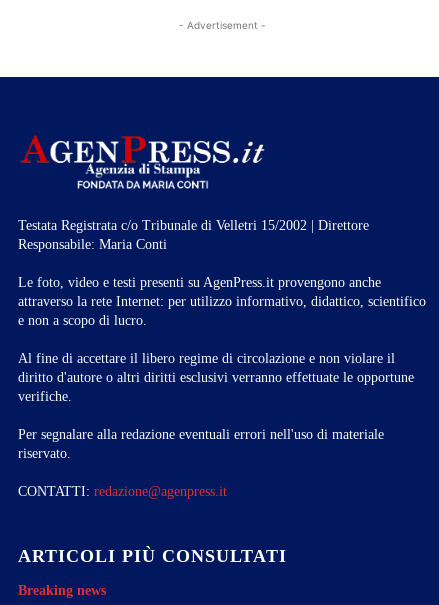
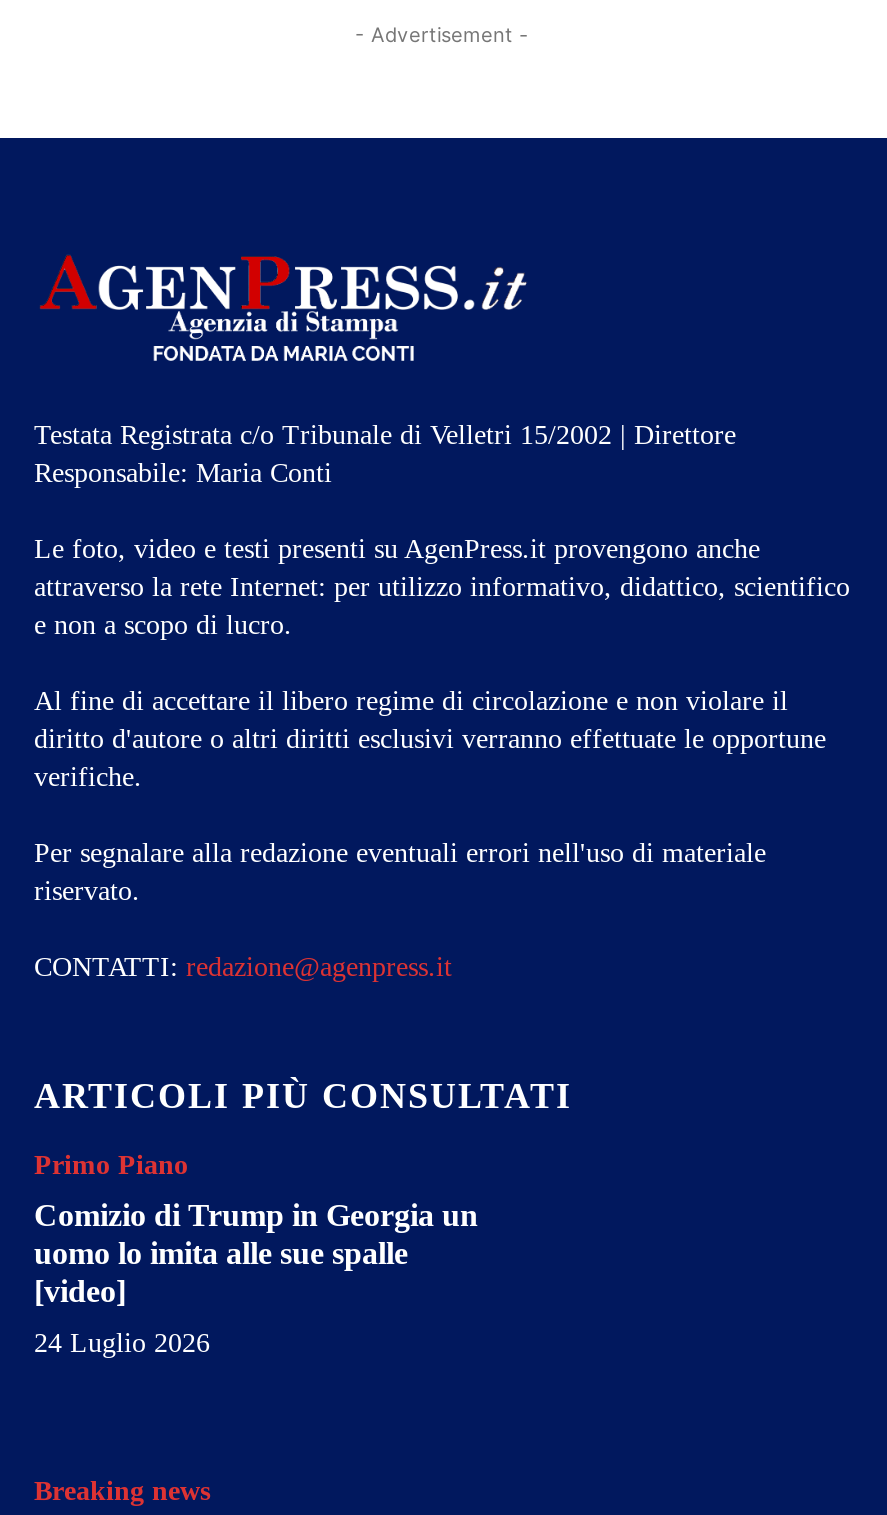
+ Primo Piano
+ Comizio di Trump in Georgia un
+ uomo lo imita alle sue spalle
+ [video]
+ 24 Luglio 2026
